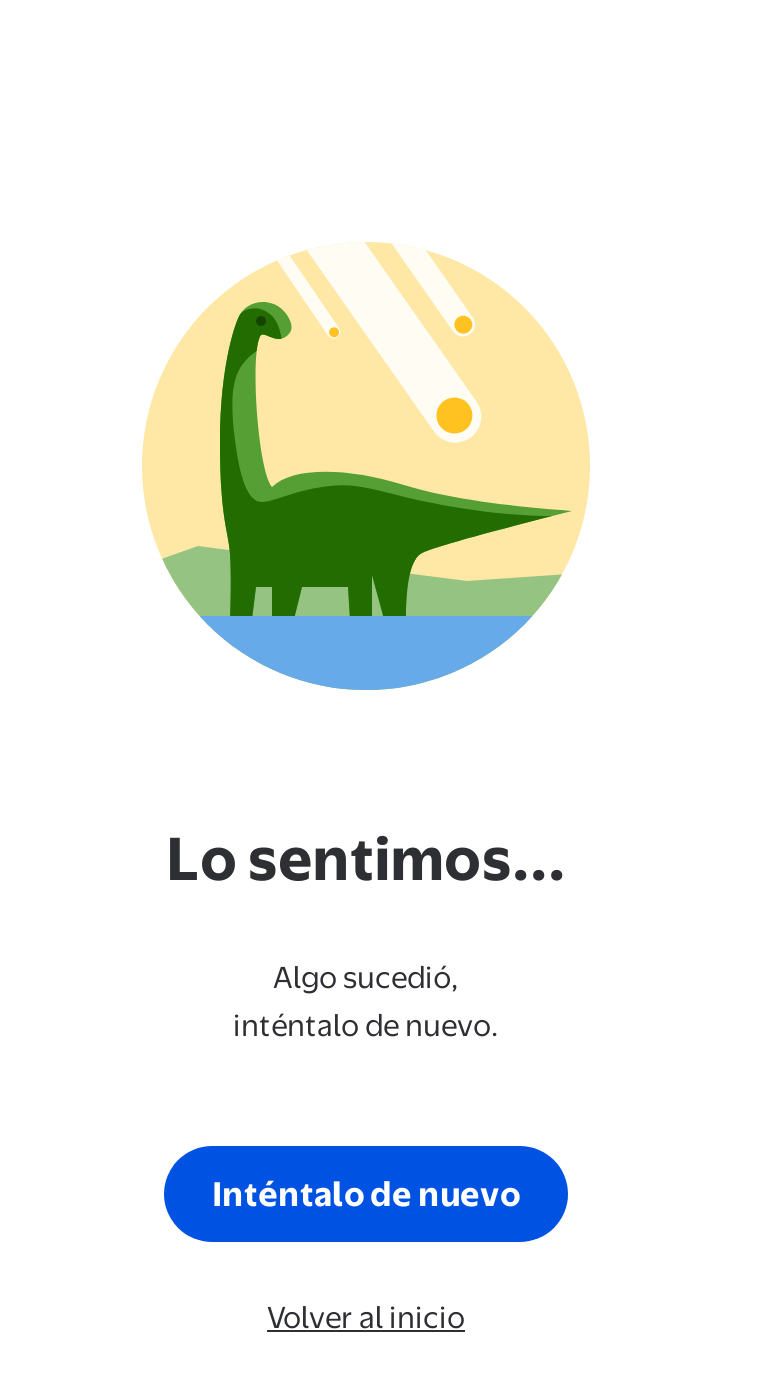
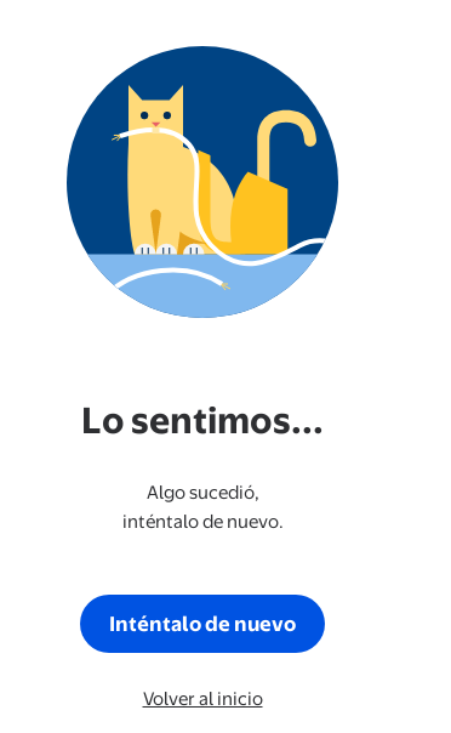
- [image]
+ [image]
